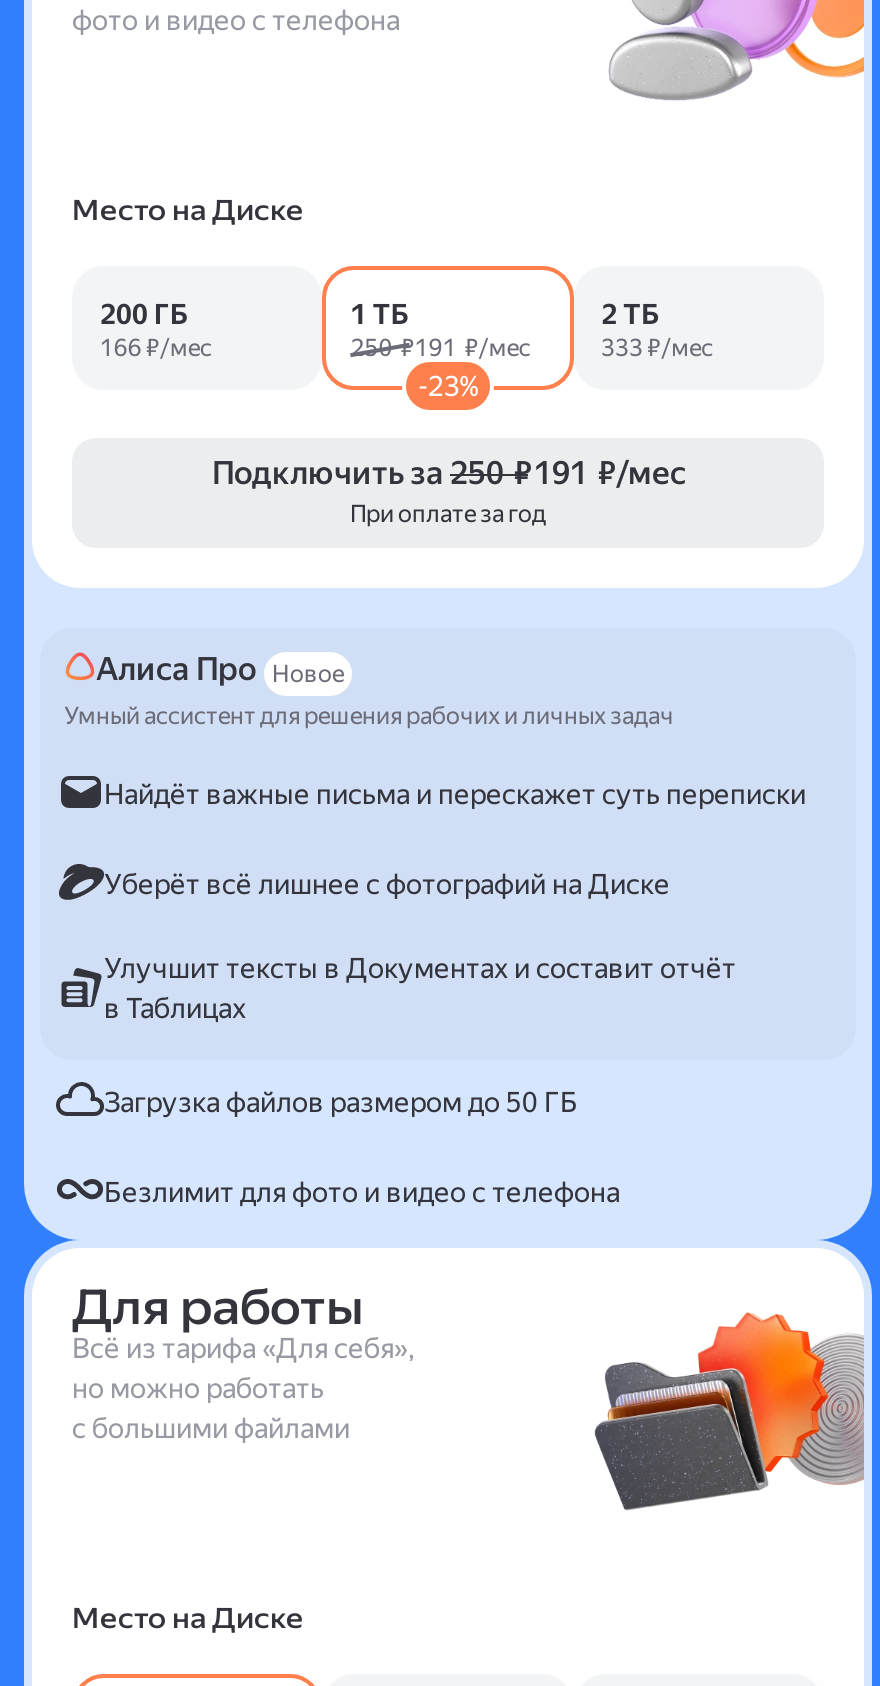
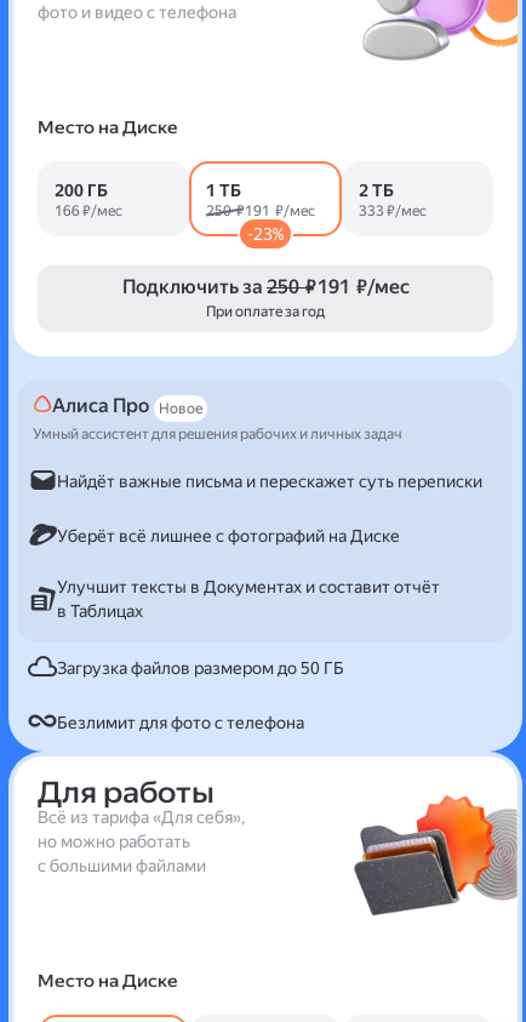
- Безлимит для фото и видео с телефона
+ Безлимит для фото с телефона
